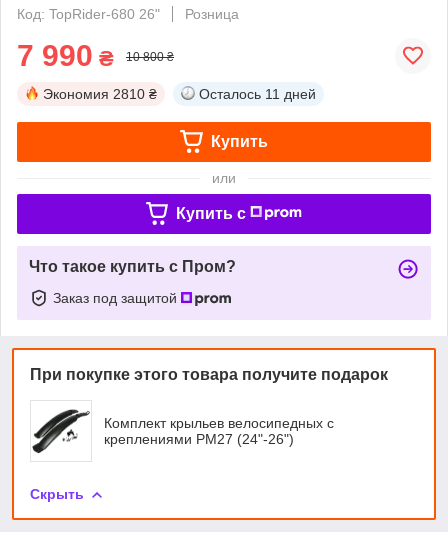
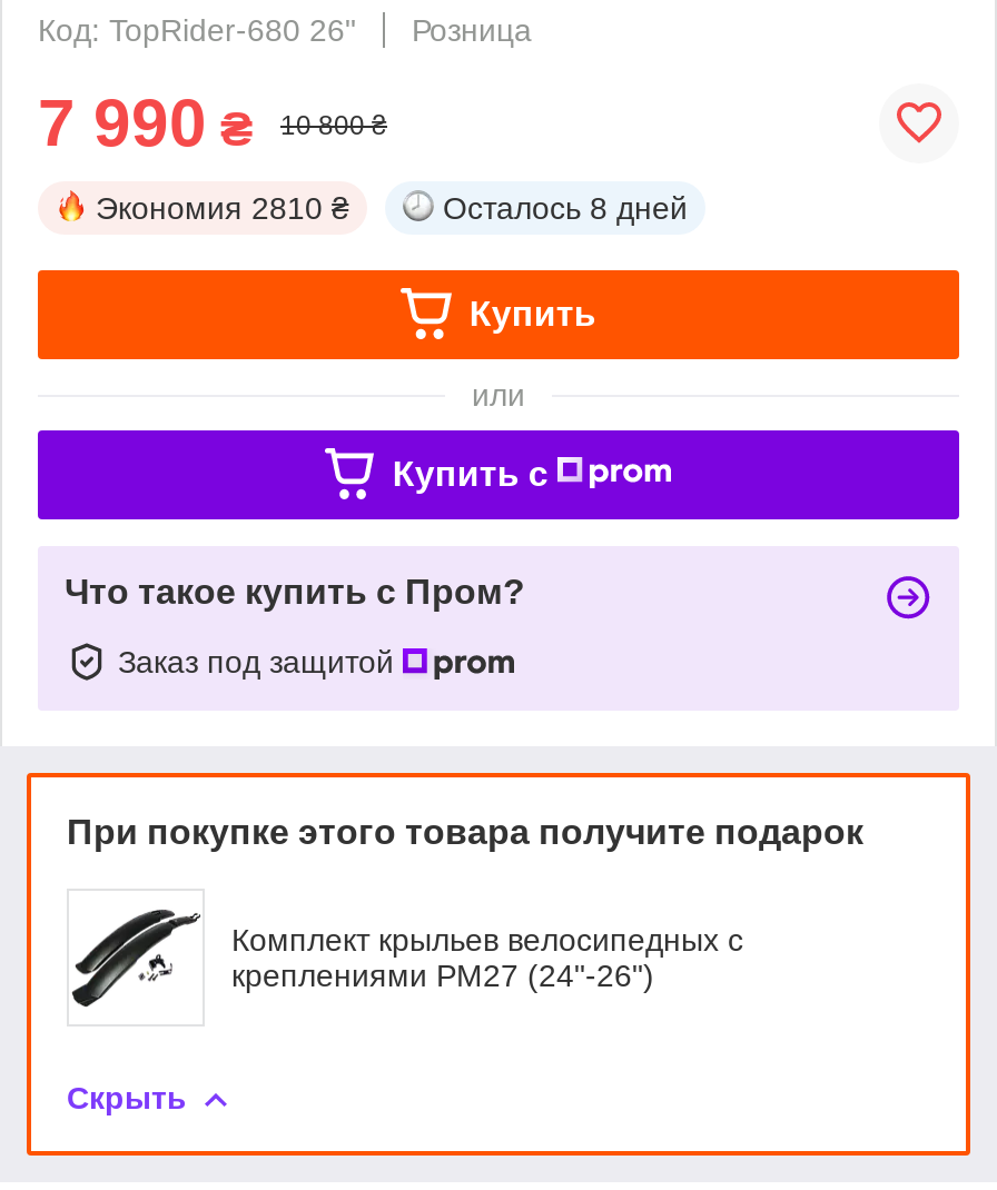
- Осталось 11 дней
+ Осталось 8 дней
